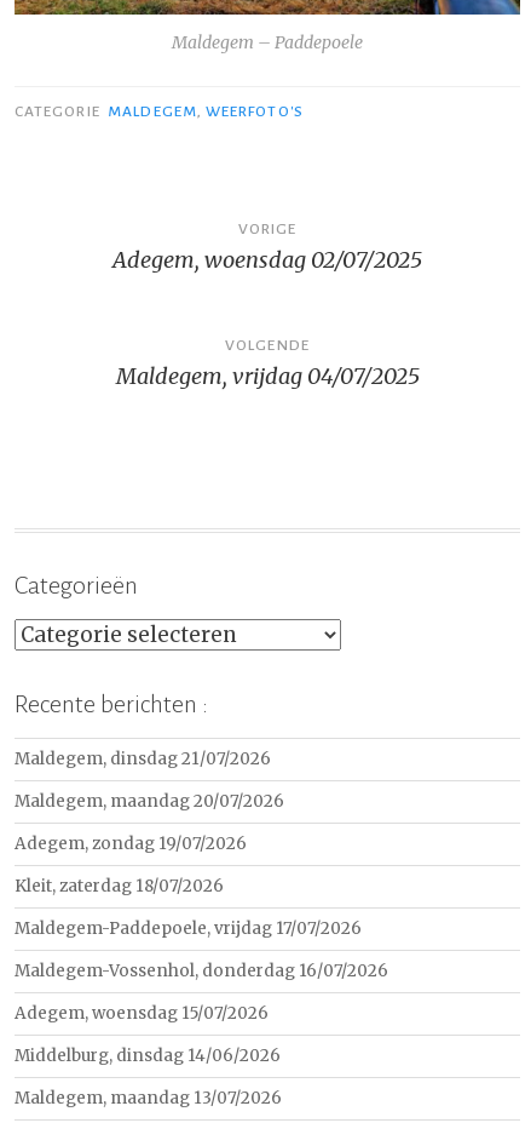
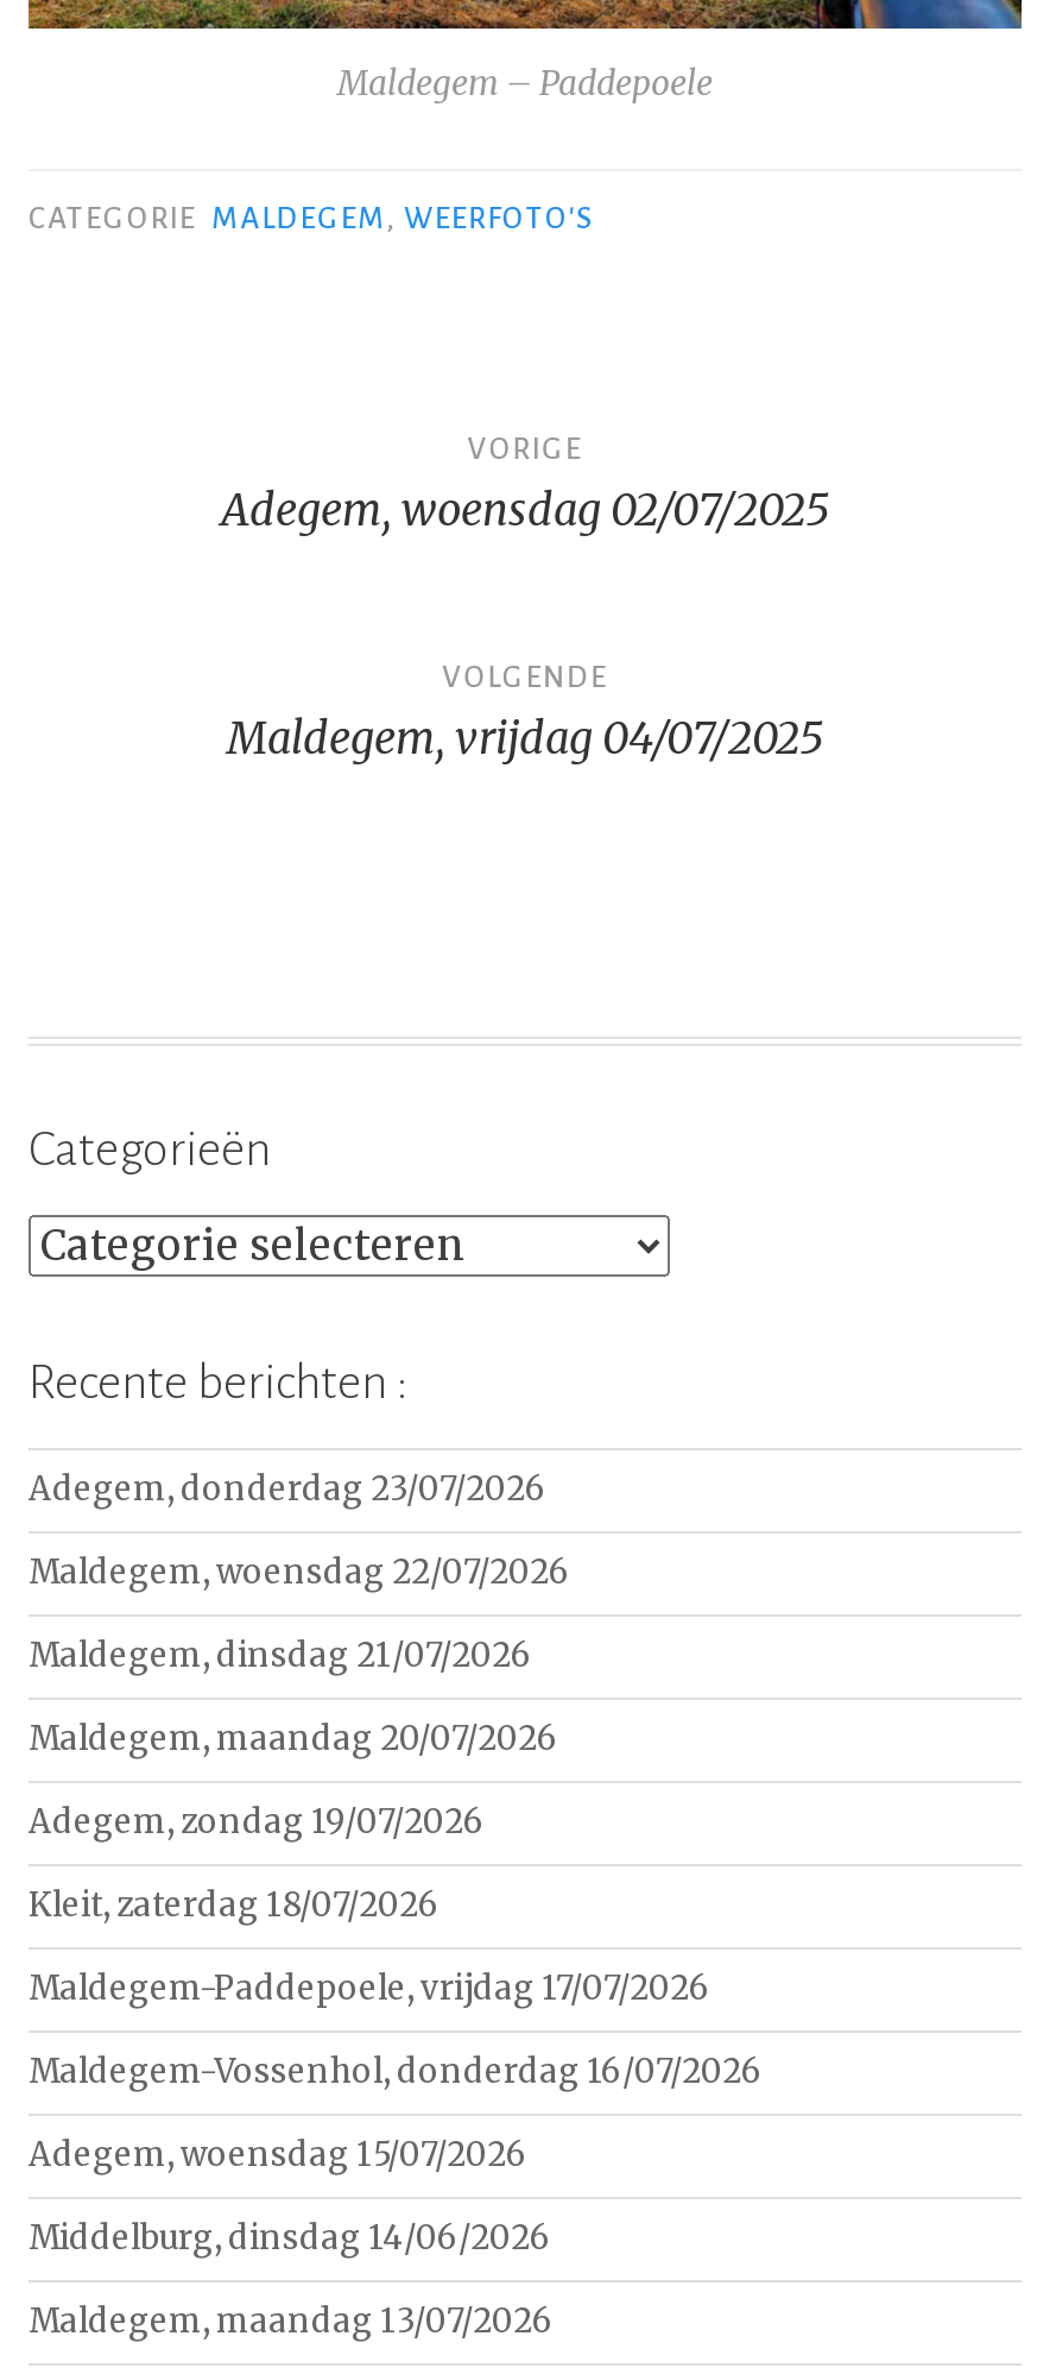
+ Adegem, donderdag 23/07/2026
+ Maldegem, woensdag 22/07/2026
